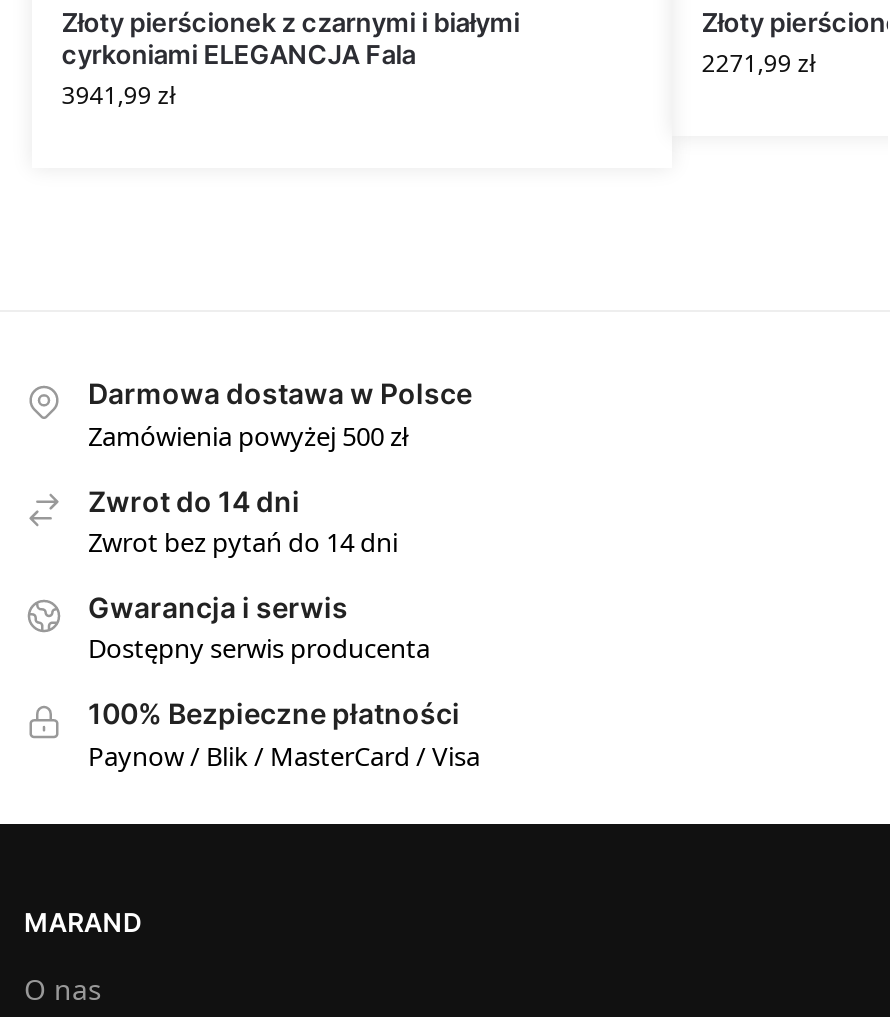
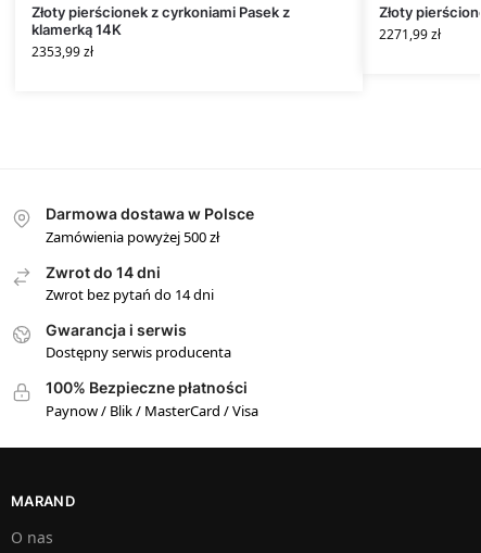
- Złoty pierścionek z czarnymi i białymi
- cyrkoniami ELEGANCJA Fala
- 3941,99 zł
+ Złoty pierścionek z cyrkoniami Pasek z
+ klamerką 14K
+ 2353,99 zł
